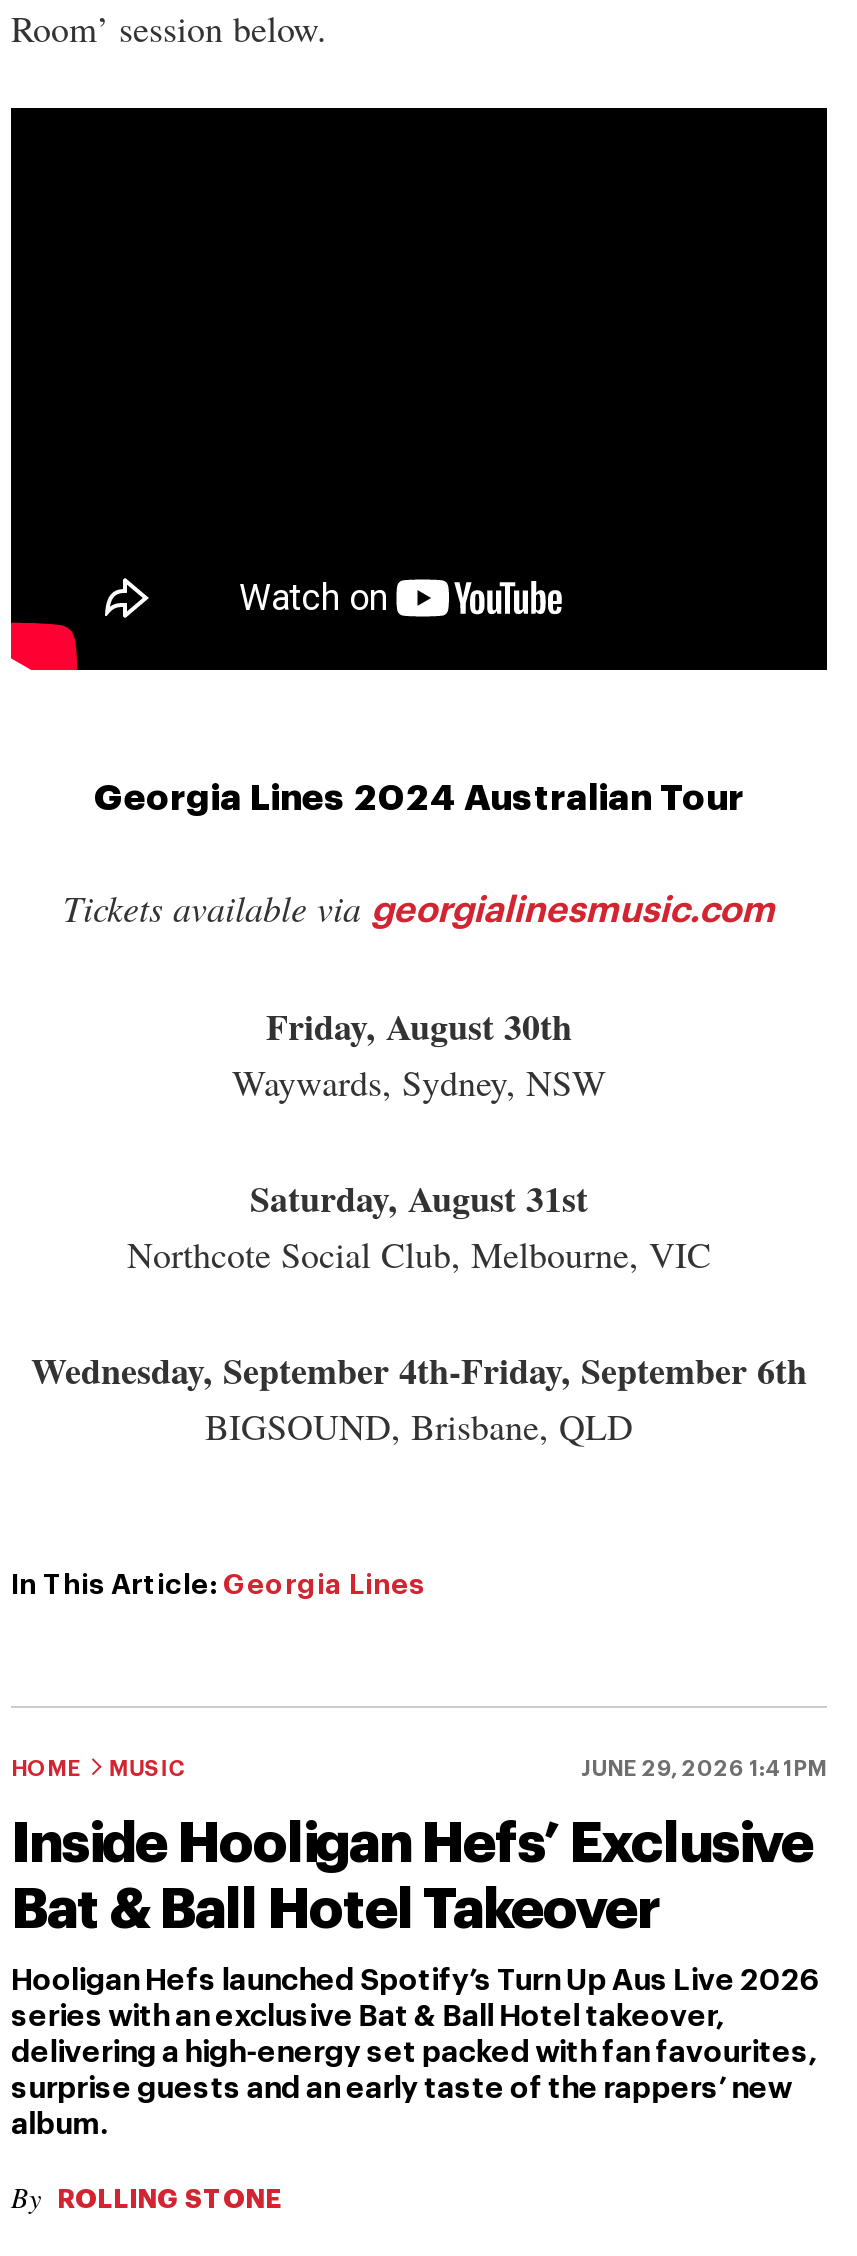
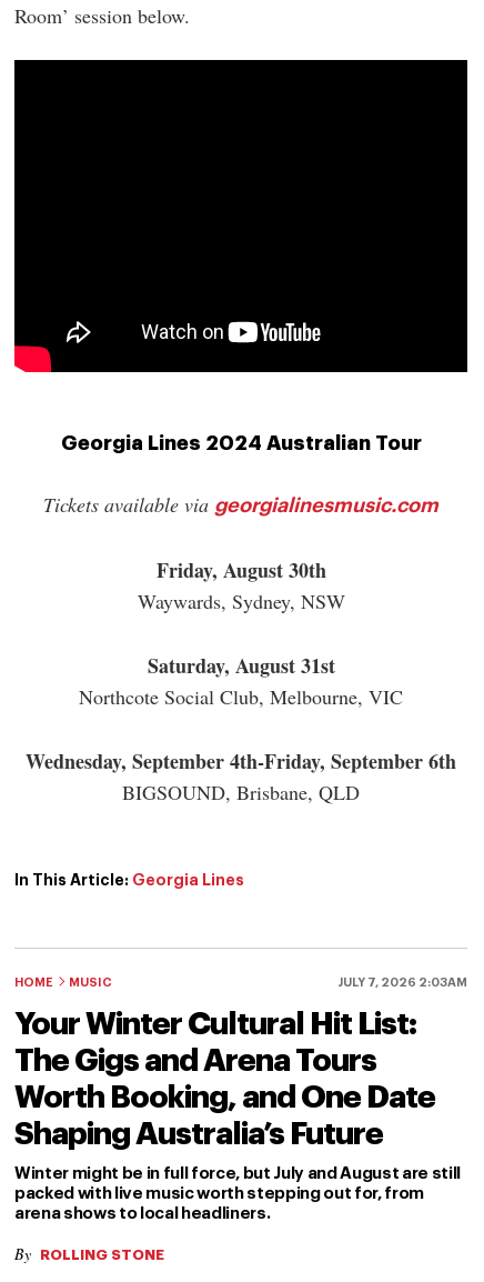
- JUNE 29, 2026 1:41PM
+ JULY 7, 2026 2:03AM

- Inside Hooligan Hefs’ Exclusive
- Bat & Ball Hotel Takeover
+ Your Winter Cultural Hit List:
+ The Gigs and Arena Tours
+ Worth Booking, and One Date
+ Shaping Australia’s Future

- Hooligan Hefs launched Spotify’s Turn Up Aus Live 2026
- series with an exclusive Bat & Ball Hotel takeover,
- delivering a high-energy set packed with fan favourites,
- surprise guests and an early taste of the rappers’ new
- album.
+ Winter might be in full force, but July and August are still
+ packed with live music worth stepping out for, from
+ arena shows to local headliners.
